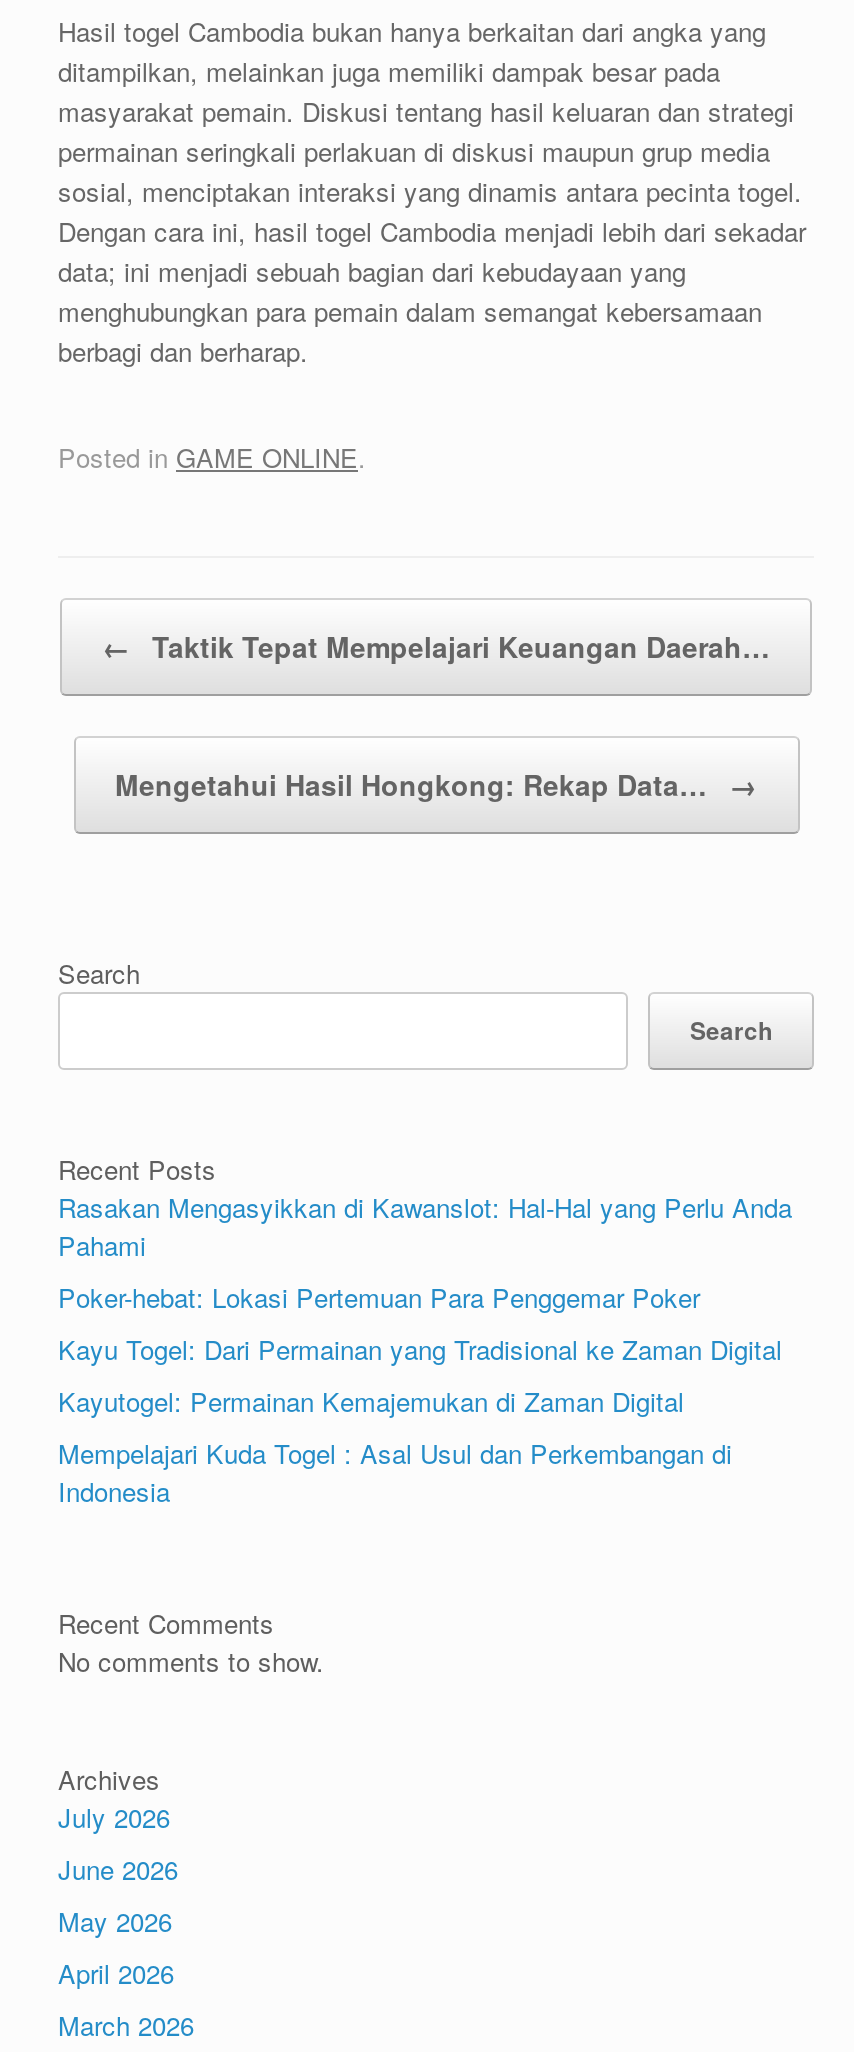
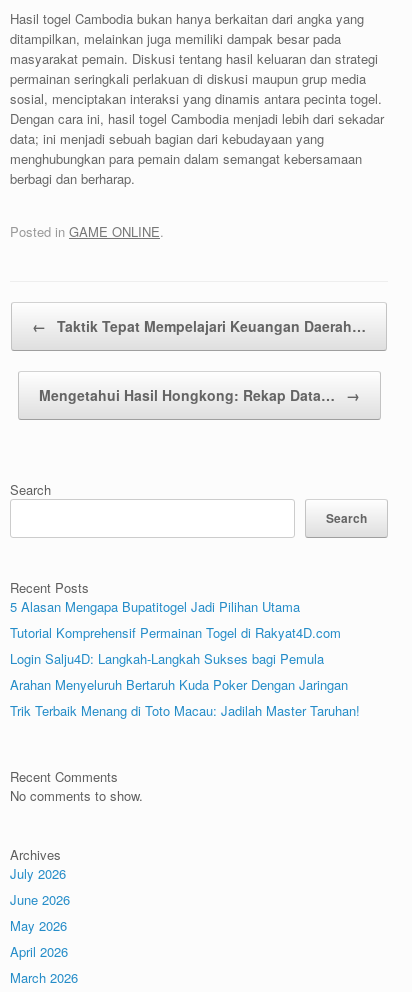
- Rasakan Mengasyikkan di Kawanslot: Hal-Hal yang Perlu Anda
- Pahami
- Poker-hebat: Lokasi Pertemuan Para Penggemar Poker
- Kayu Togel: Dari Permainan yang Tradisional ke Zaman Digital
- Kayutogel: Permainan Kemajemukan di Zaman Digital
- Mempelajari Kuda Togel : Asal Usul dan Perkembangan di
- Indonesia
+ 5 Alasan Mengapa Bupatitogel Jadi Pilihan Utama
+ Tutorial Komprehensif Permainan Togel di Rakyat4D.com
+ Login Salju4D: Langkah-Langkah Sukses bagi Pemula
+ Arahan Menyeluruh Bertaruh Kuda Poker Dengan Jaringan
+ Trik Terbaik Menang di Toto Macau: Jadilah Master Taruhan!
